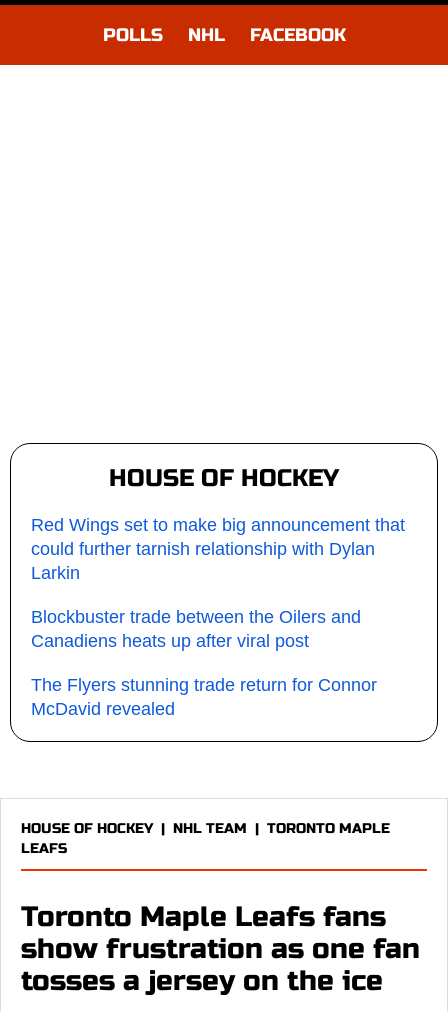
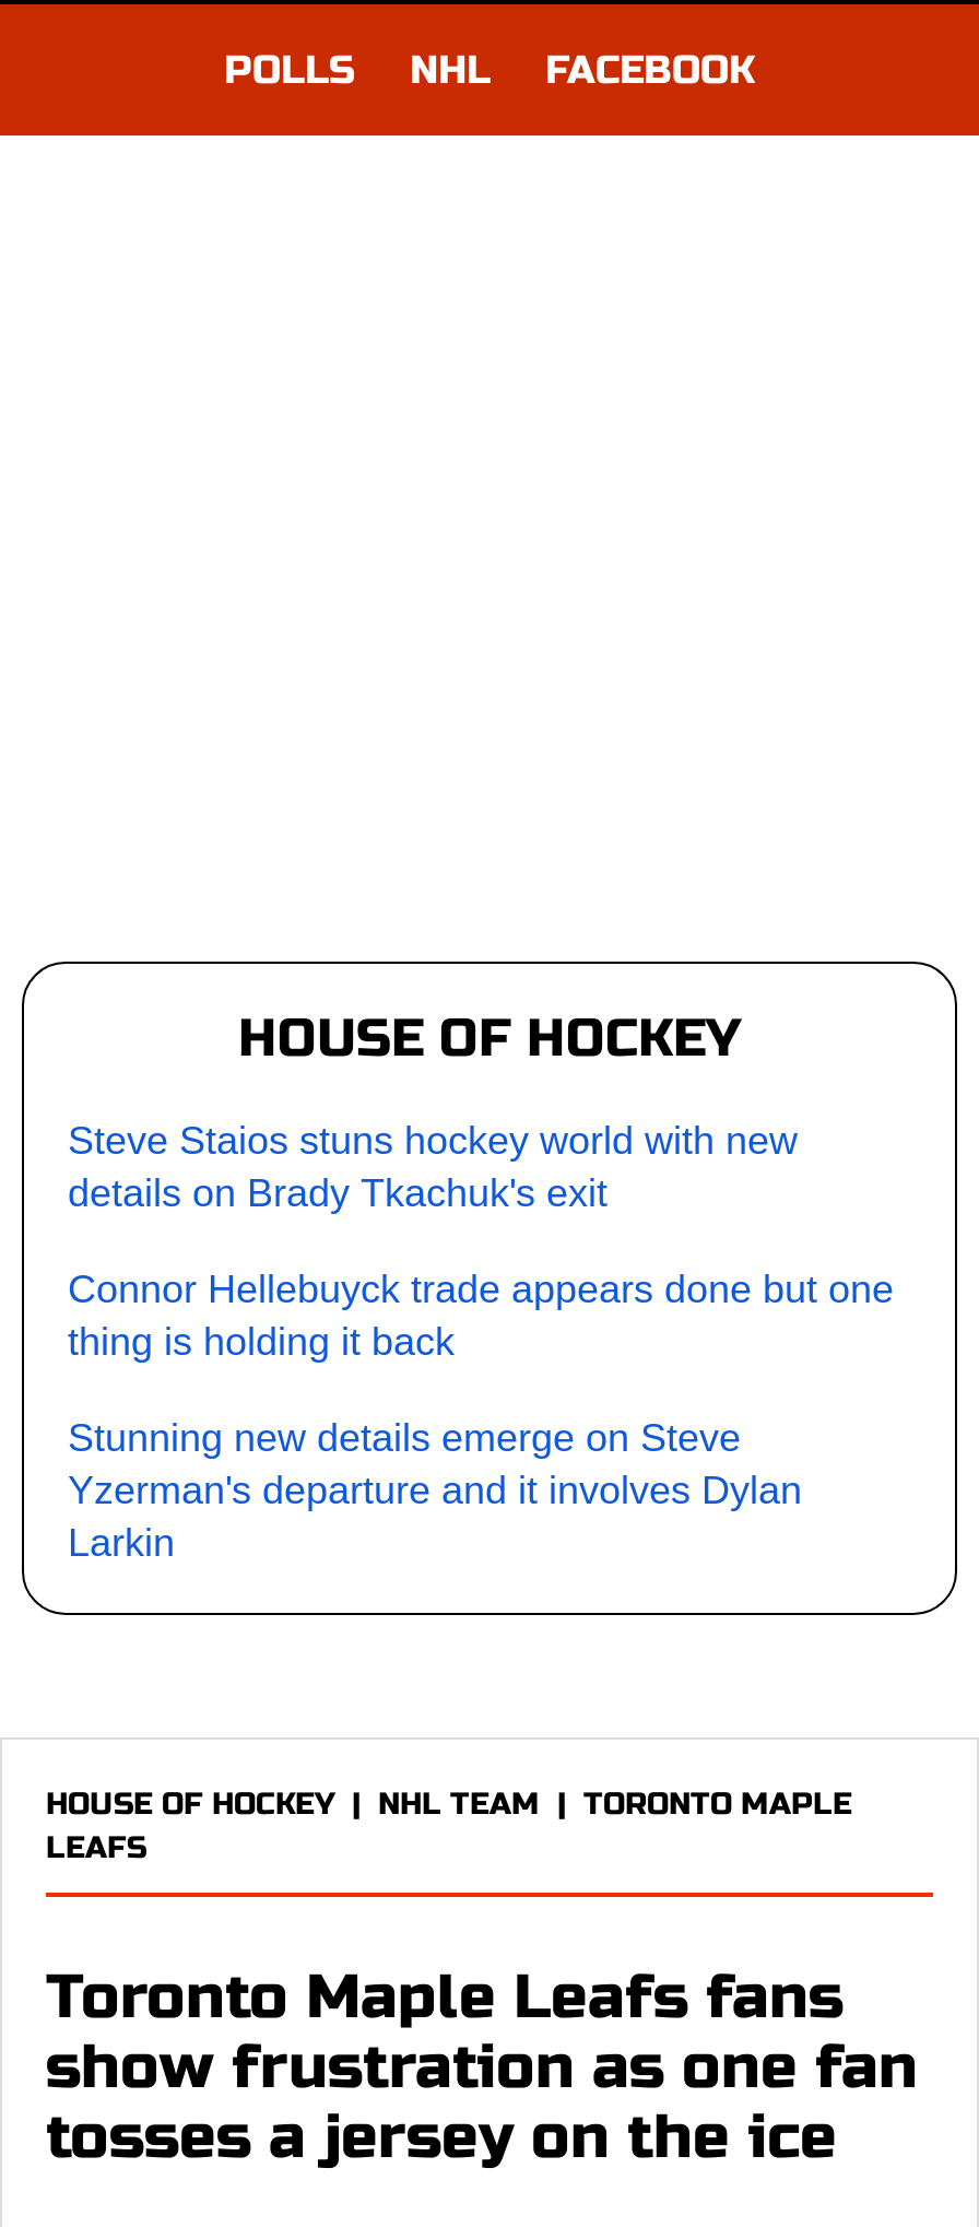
- Red Wings set to make big announcement that
- could further tarnish relationship with Dylan
+ Steve Staios stuns hockey world with new
+ details on Brady Tkachuk's exit
+ Connor Hellebuyck trade appears done but one
+ thing is holding it back
+ Stunning new details emerge on Steve
+ Yzerman's departure and it involves Dylan

moved down: Larkin

- Blockbuster trade between the Oilers and
- Canadiens heats up after viral post
- The Flyers stunning trade return for Connor
- McDavid revealed
